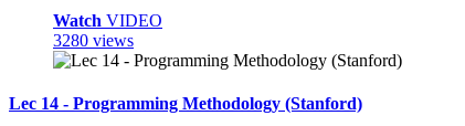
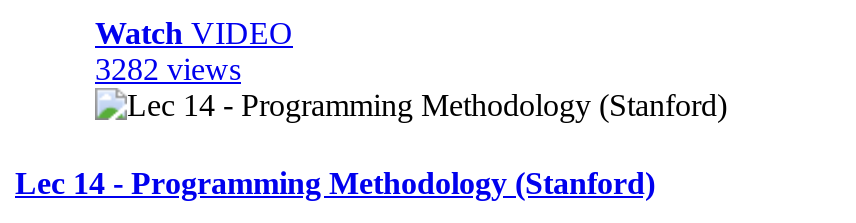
- 3280 views
+ 3282 views
